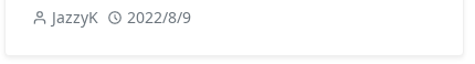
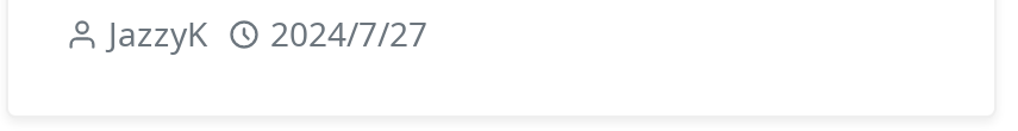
- JazzyK 2022/8/9
+ JazzyK 2024/7/27
